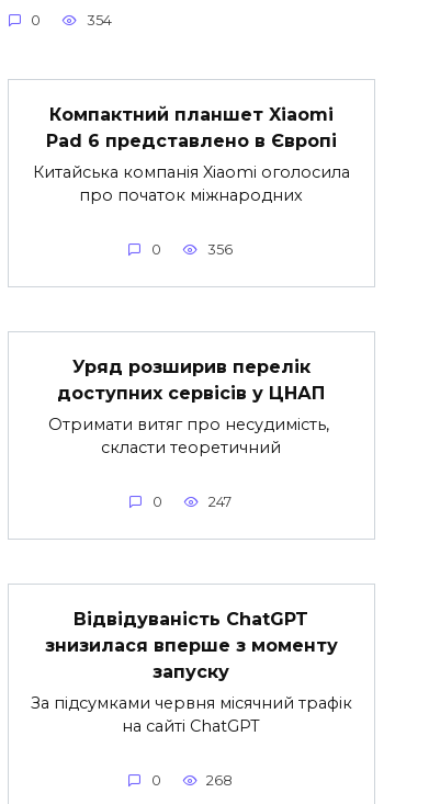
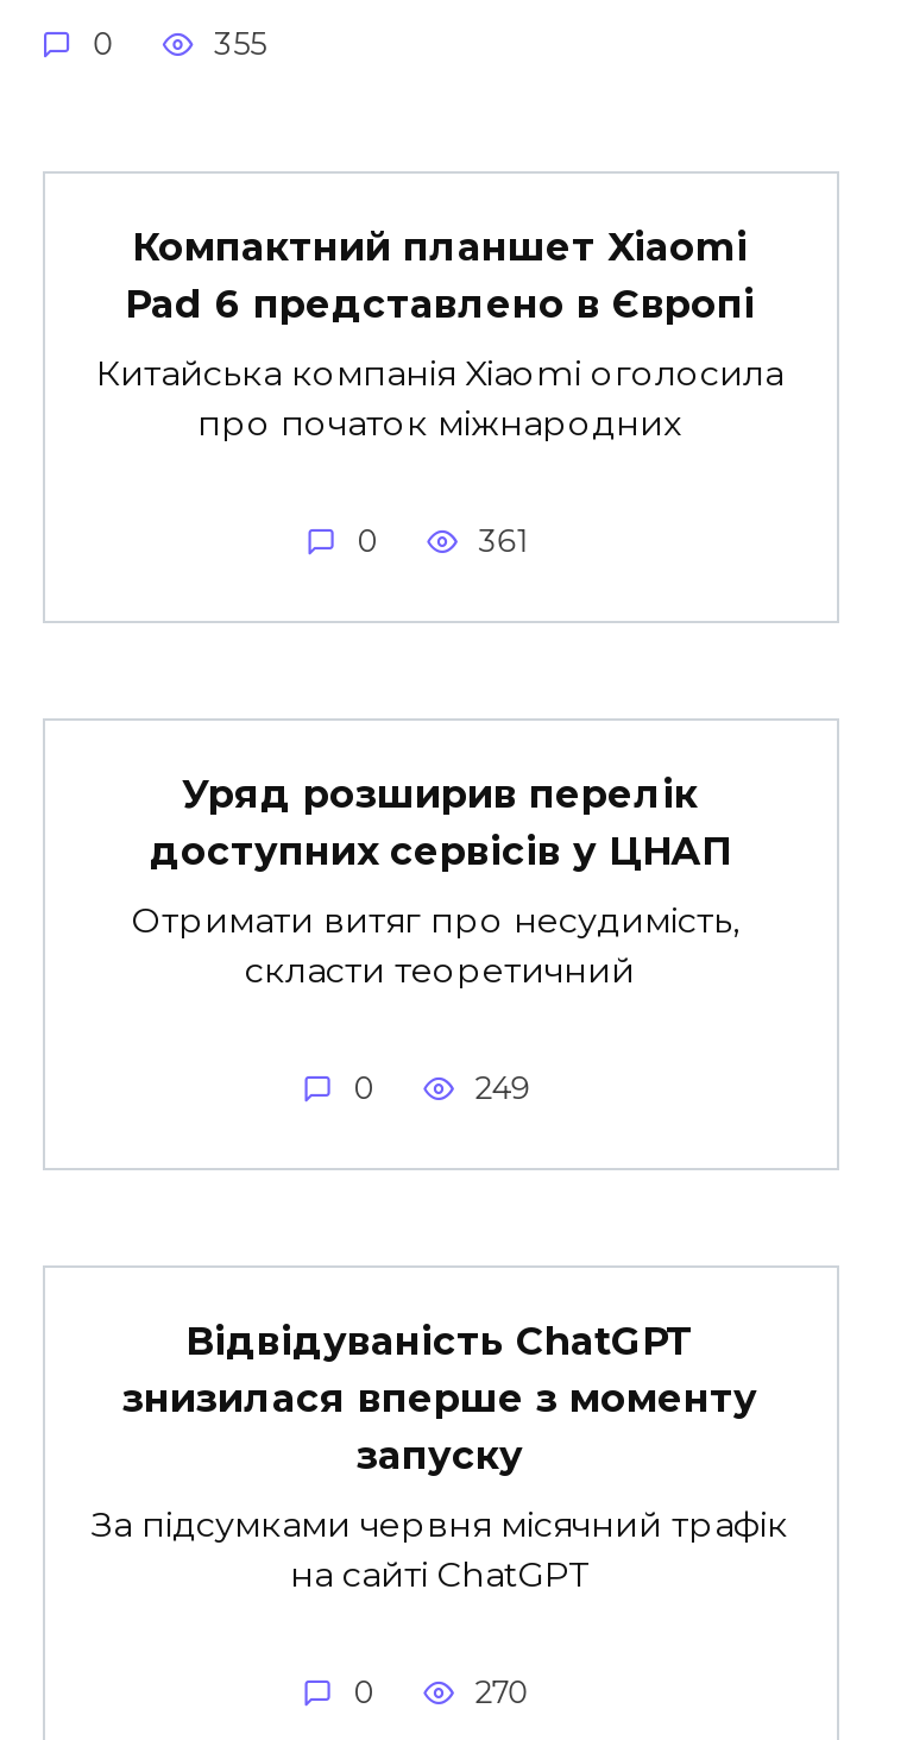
- 354
+ 355

- 356
+ 361

- 247
+ 249

- 268
+ 270
